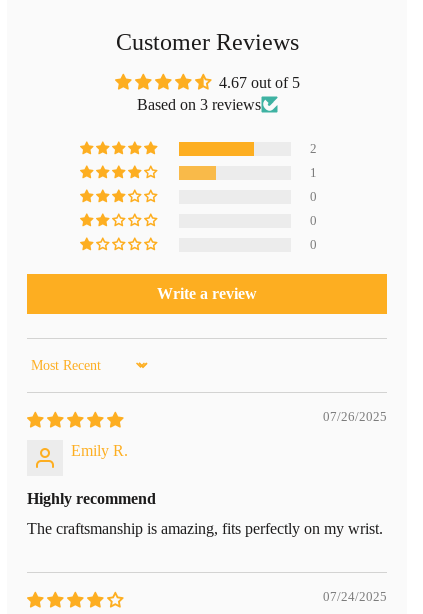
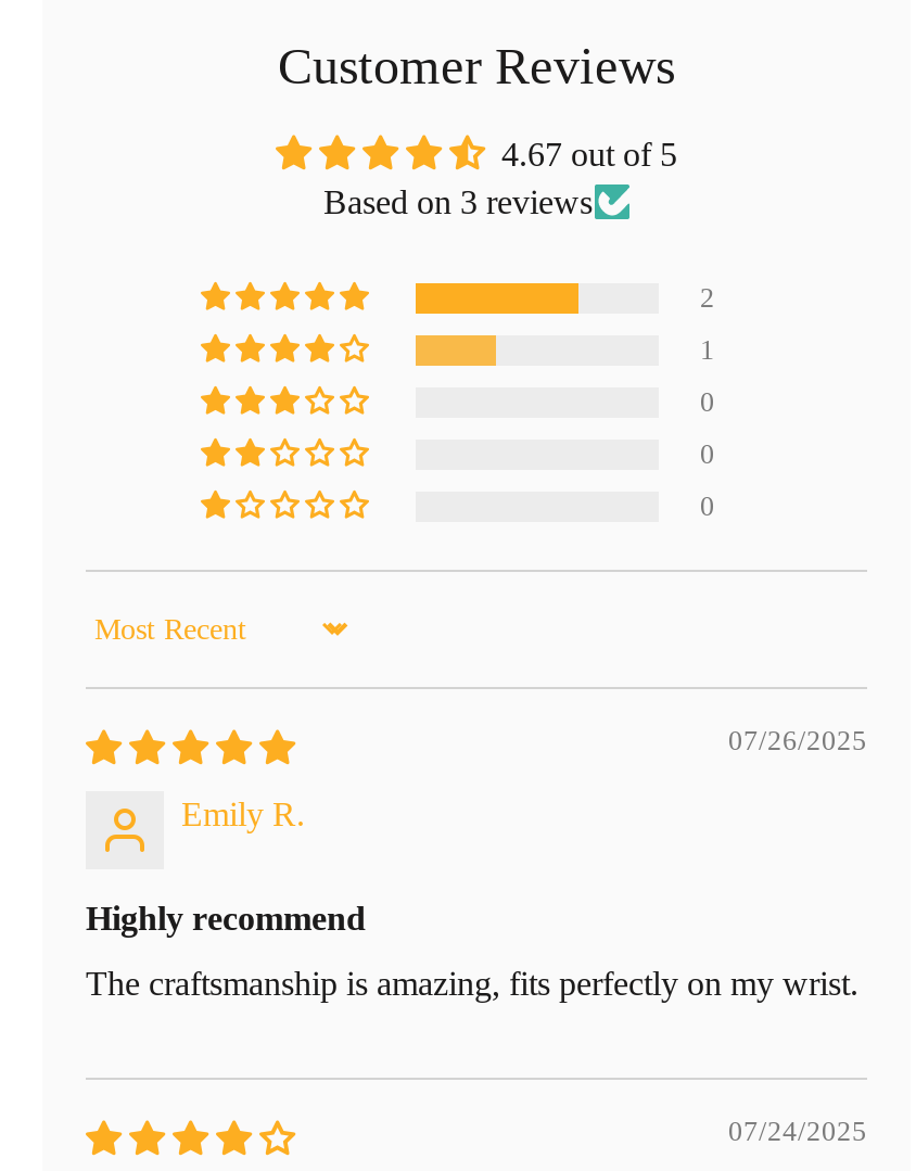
- Write a review
